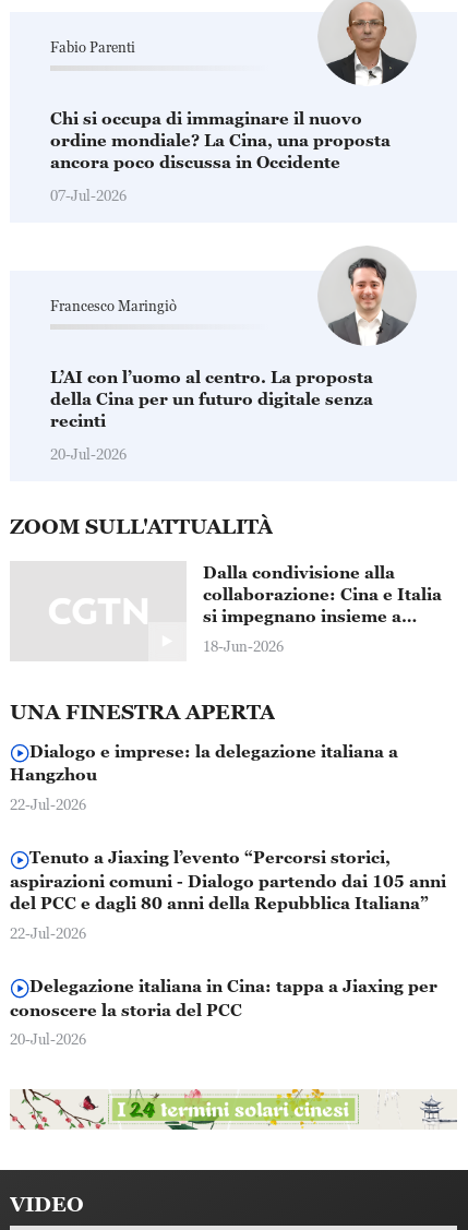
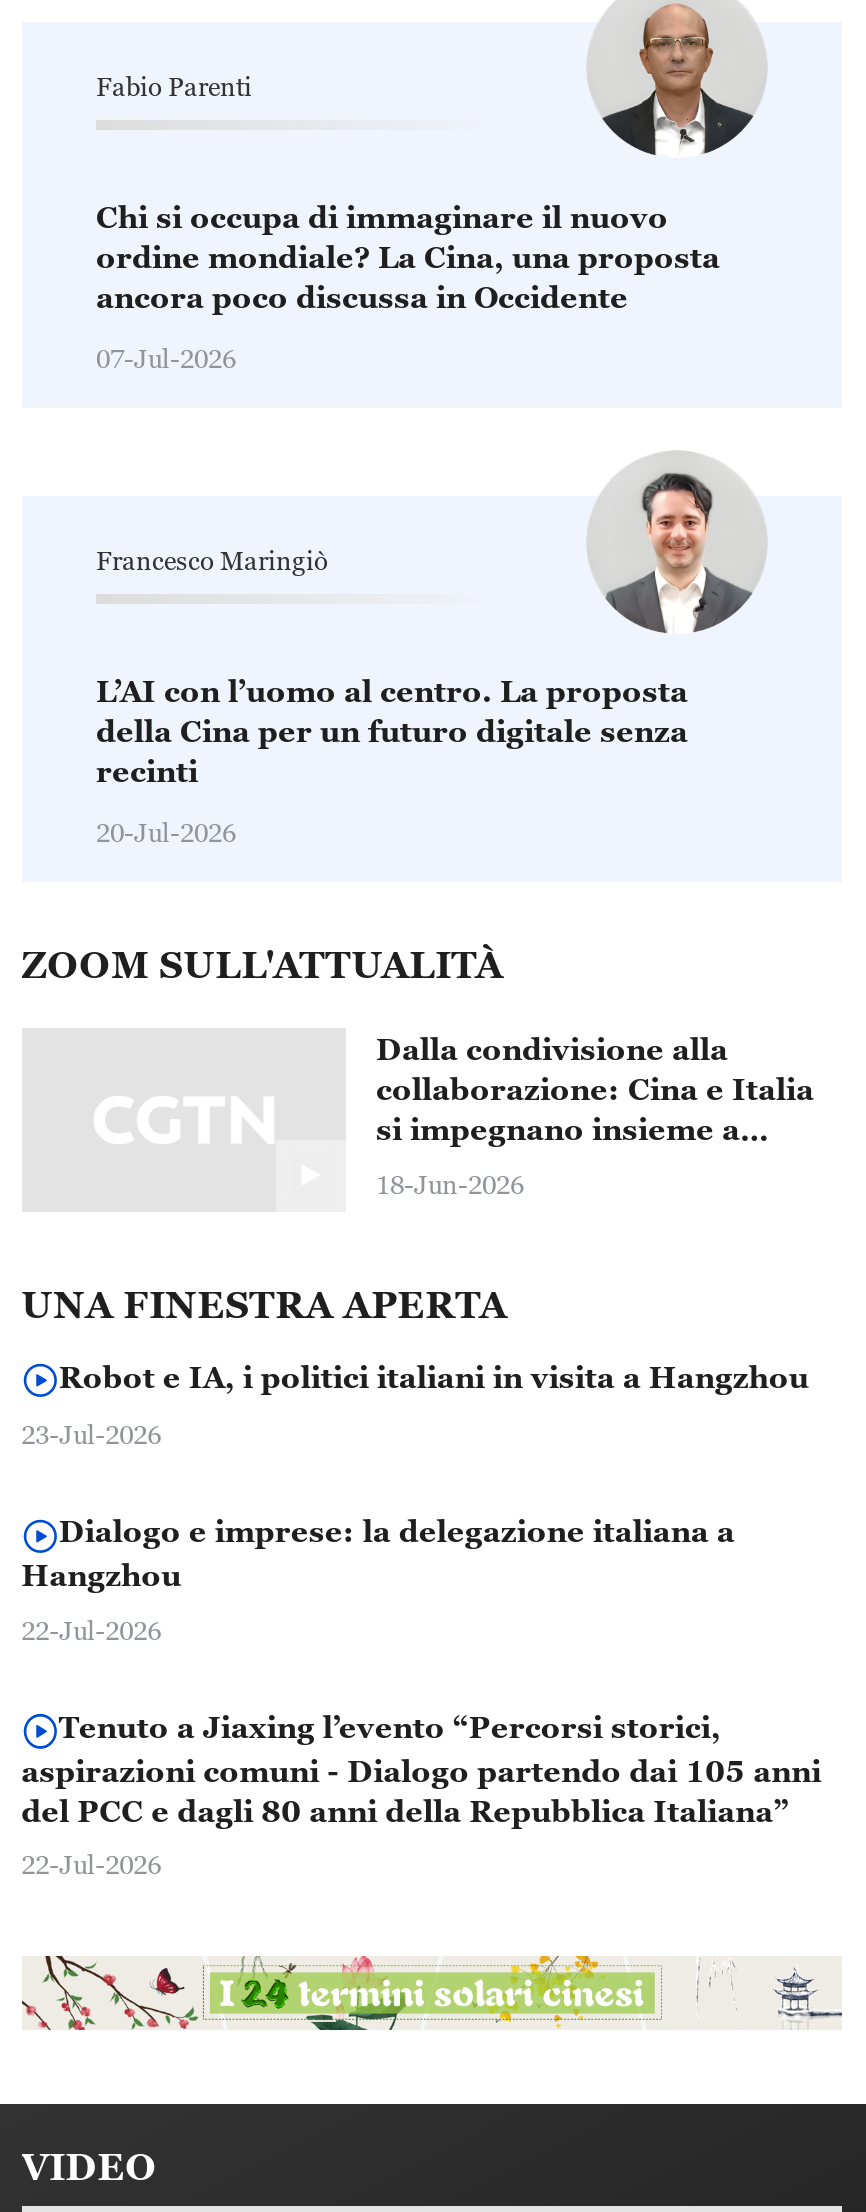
+ Robot e IA, i politici italiani in visita a Hangzhou
+ 23-Jul-2026

moved down: Dialogo e imprese: la delegazione italiana a | Hangzhou | 22-Jul-2026 | Tenuto a Jiaxing l’evento “Percorsi storici, | aspirazioni comuni - Dialogo partendo dai 105 anni | del PCC e dagli 80 anni della Repubblica Italiana” | 22-Jul-2026

- Delegazione italiana in Cina: tappa a Jiaxing per
- conoscere la storia del PCC
- 20-Jul-2026
